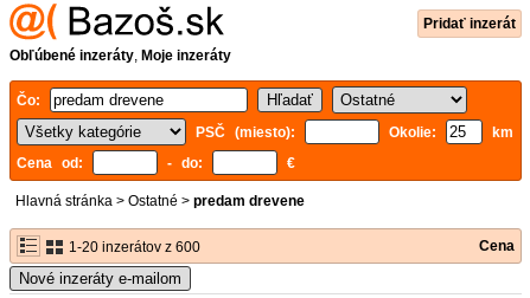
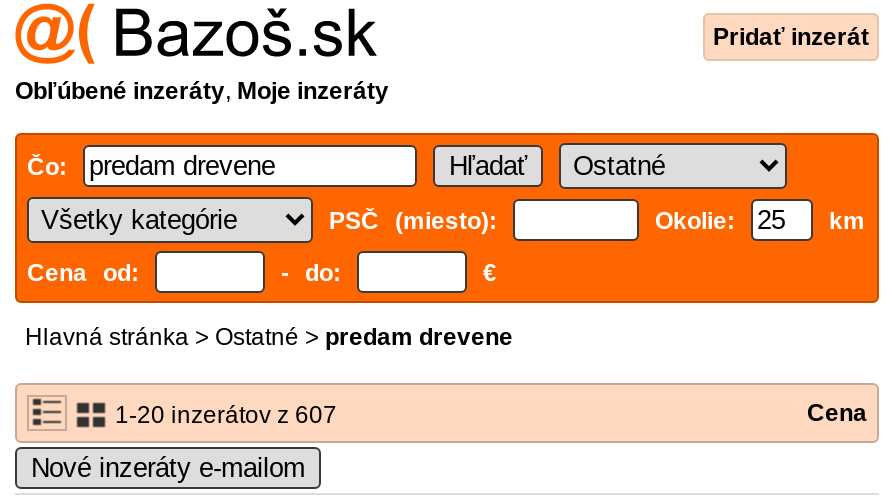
- 1-20 inzerátov z 600
+ 1-20 inzerátov z 607
